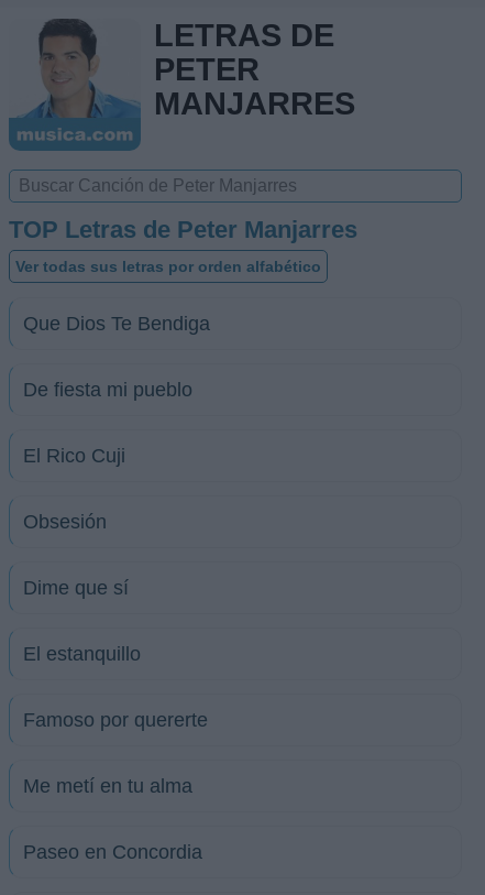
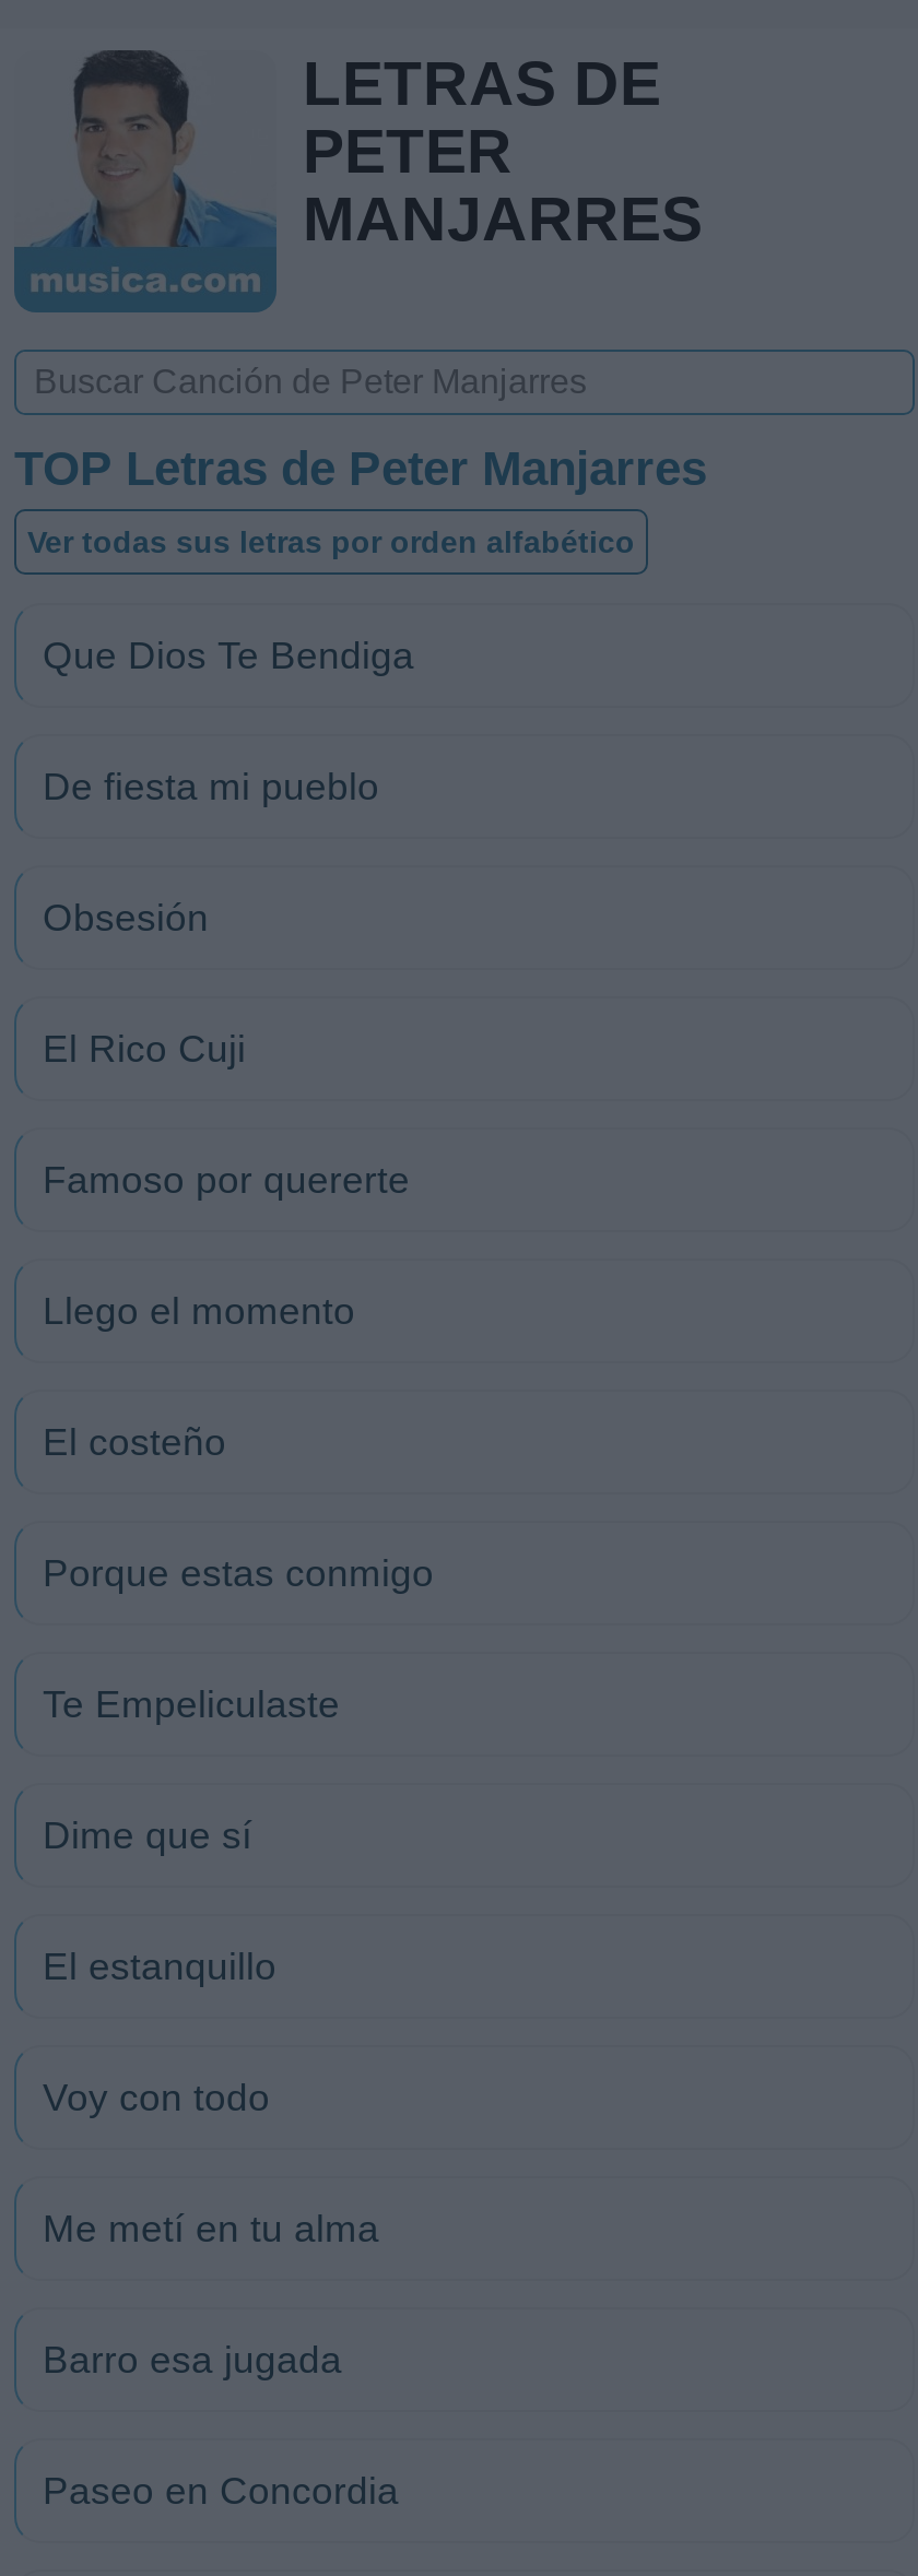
+ Llego el momento
+ El costeño
+ Porque estas conmigo
+ Te Empeliculaste

moved up: Obsesión

+ Voy con todo

moved up: Famoso por quererte

+ Barro esa jugada
